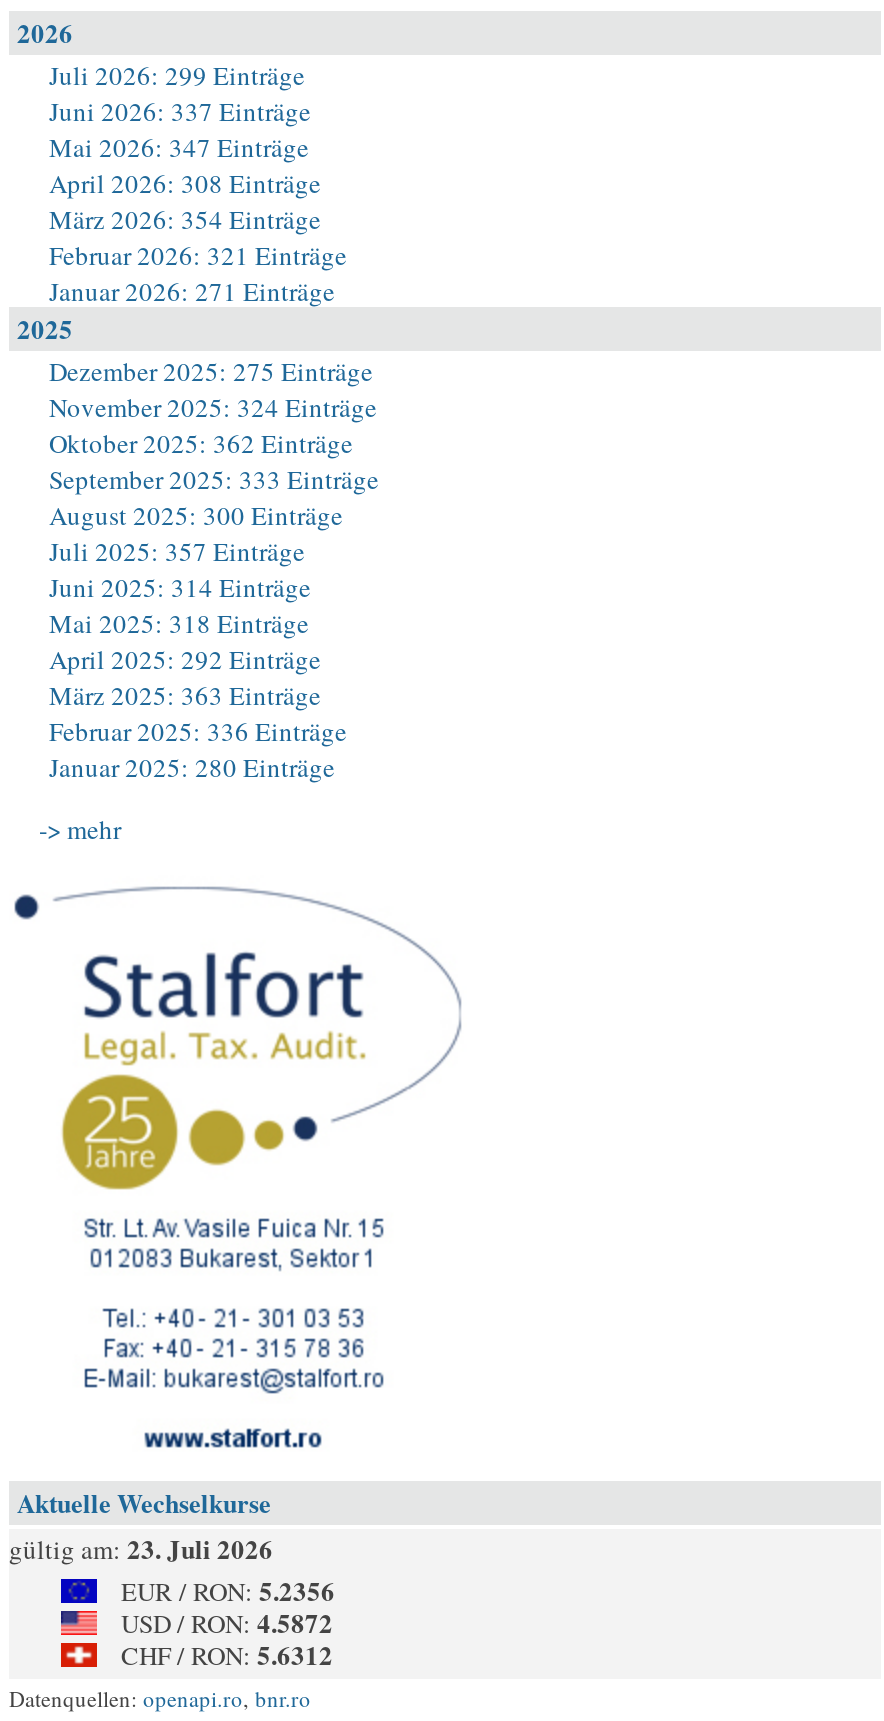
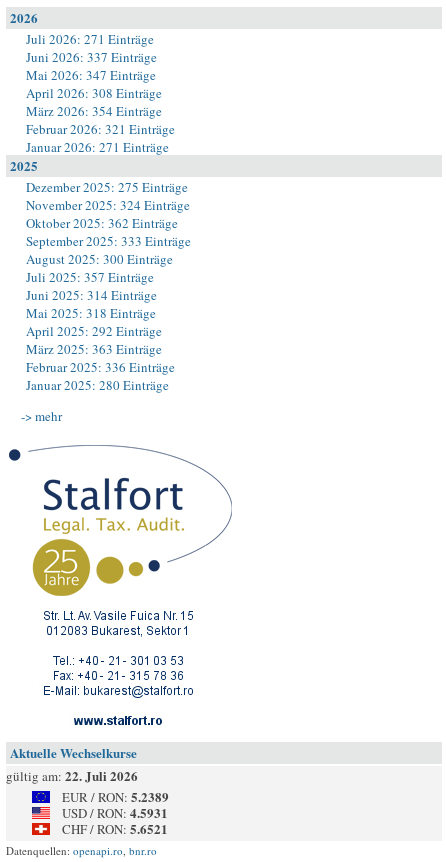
- Juli 2026: 299 Einträge
+ Juli 2026: 271 Einträge

- gültig am: 23. Juli 2026
+ gültig am: 22. Juli 2026

- EUR / RON: 5.2356
+ EUR / RON: 5.2389

- USD / RON: 4.5872
+ USD / RON: 4.5931

- CHF / RON: 5.6312
+ CHF / RON: 5.6521
